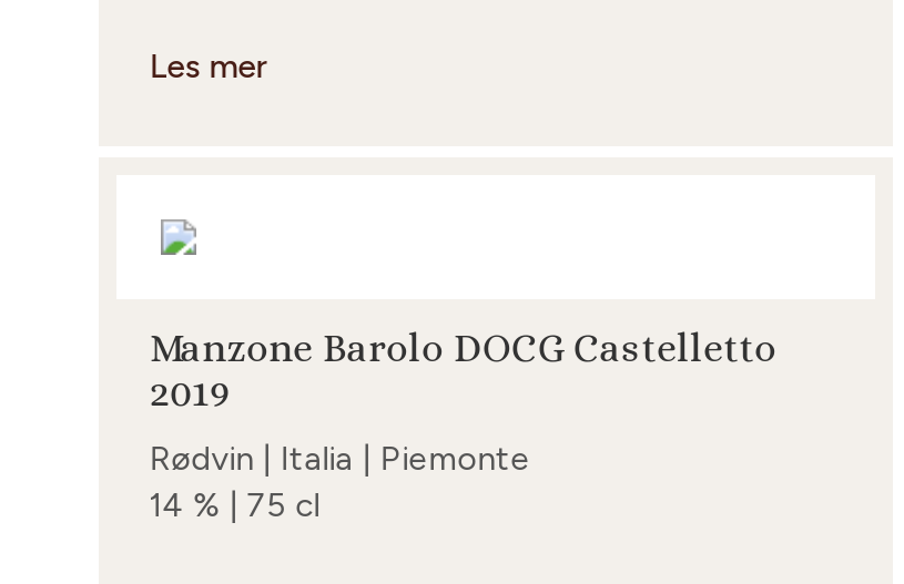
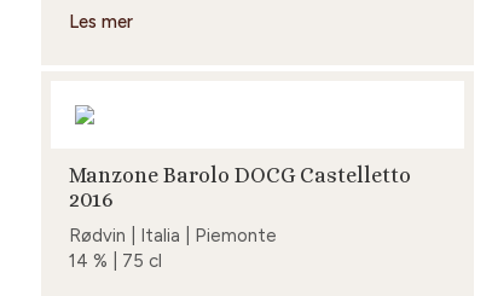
- 2019
+ 2016
